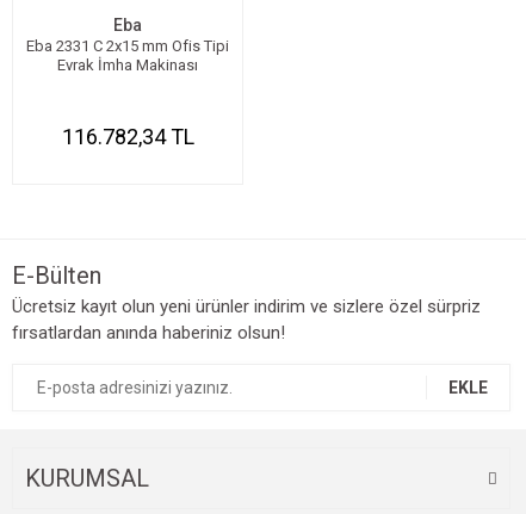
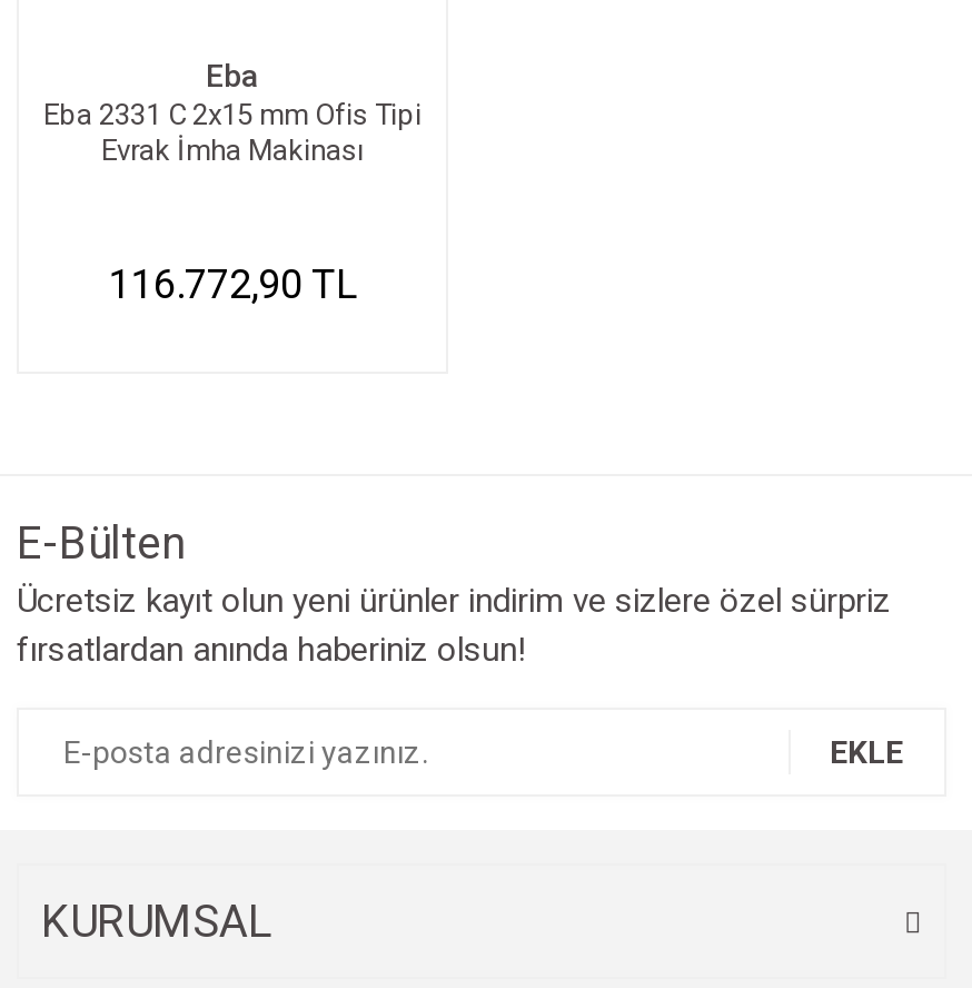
- 116.782,34 TL
+ 116.772,90 TL
